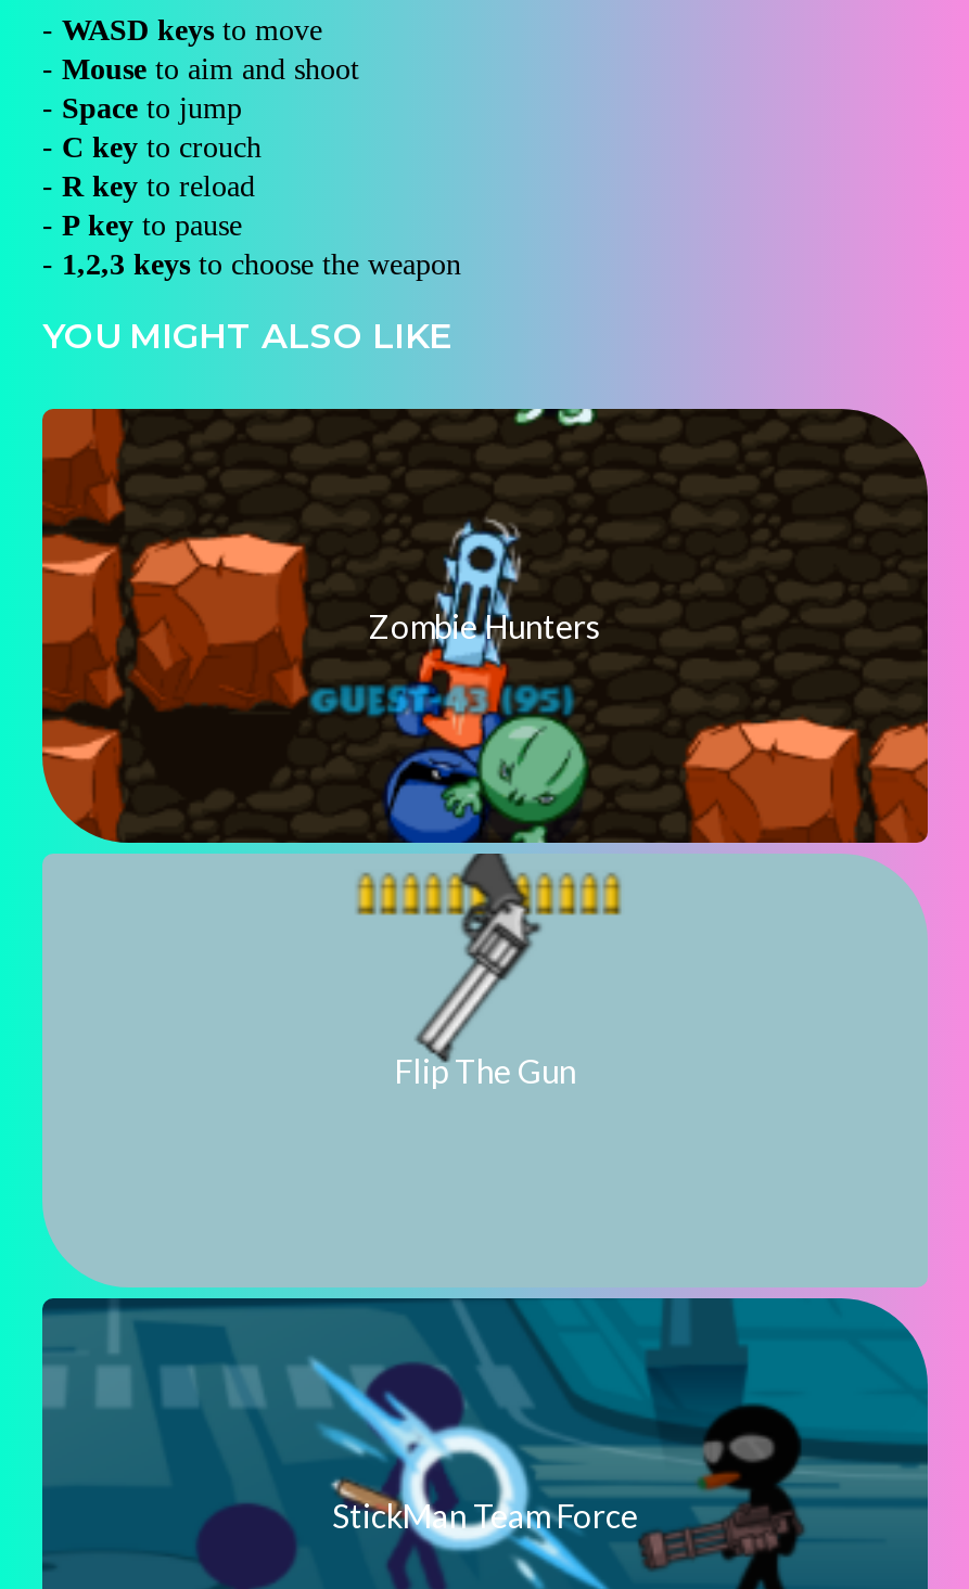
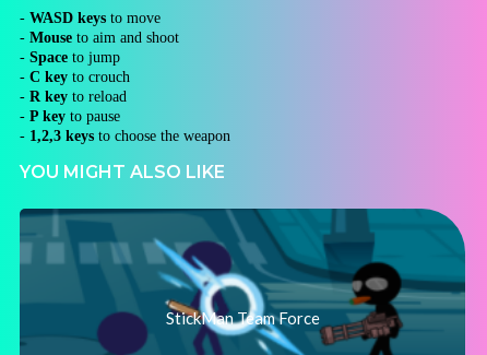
- [image]
- Zombie Hunters

- Flip The Gun
